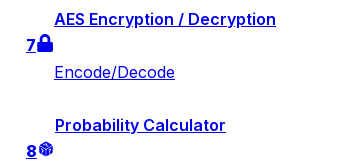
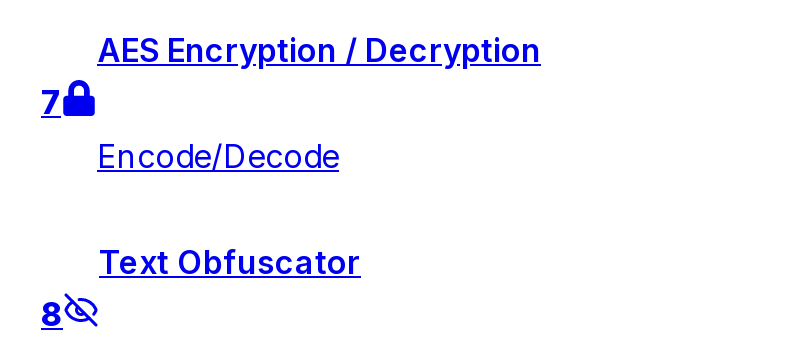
- Probability Calculator
+ Text Obfuscator
